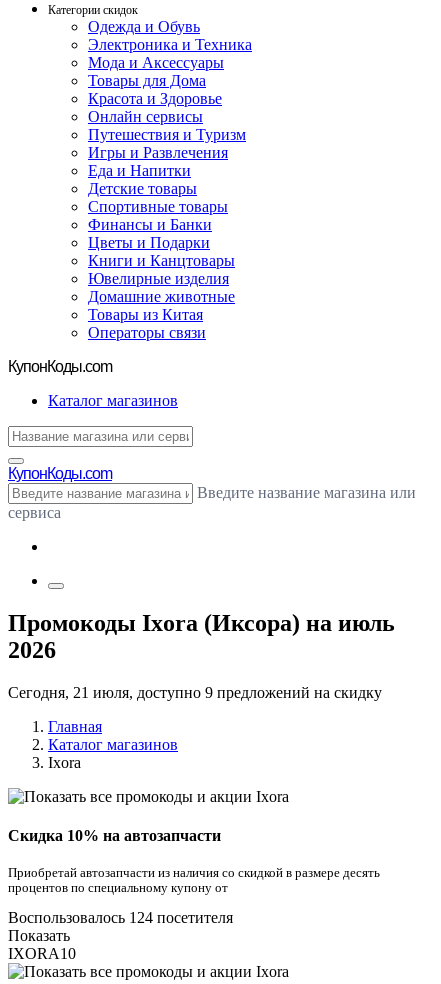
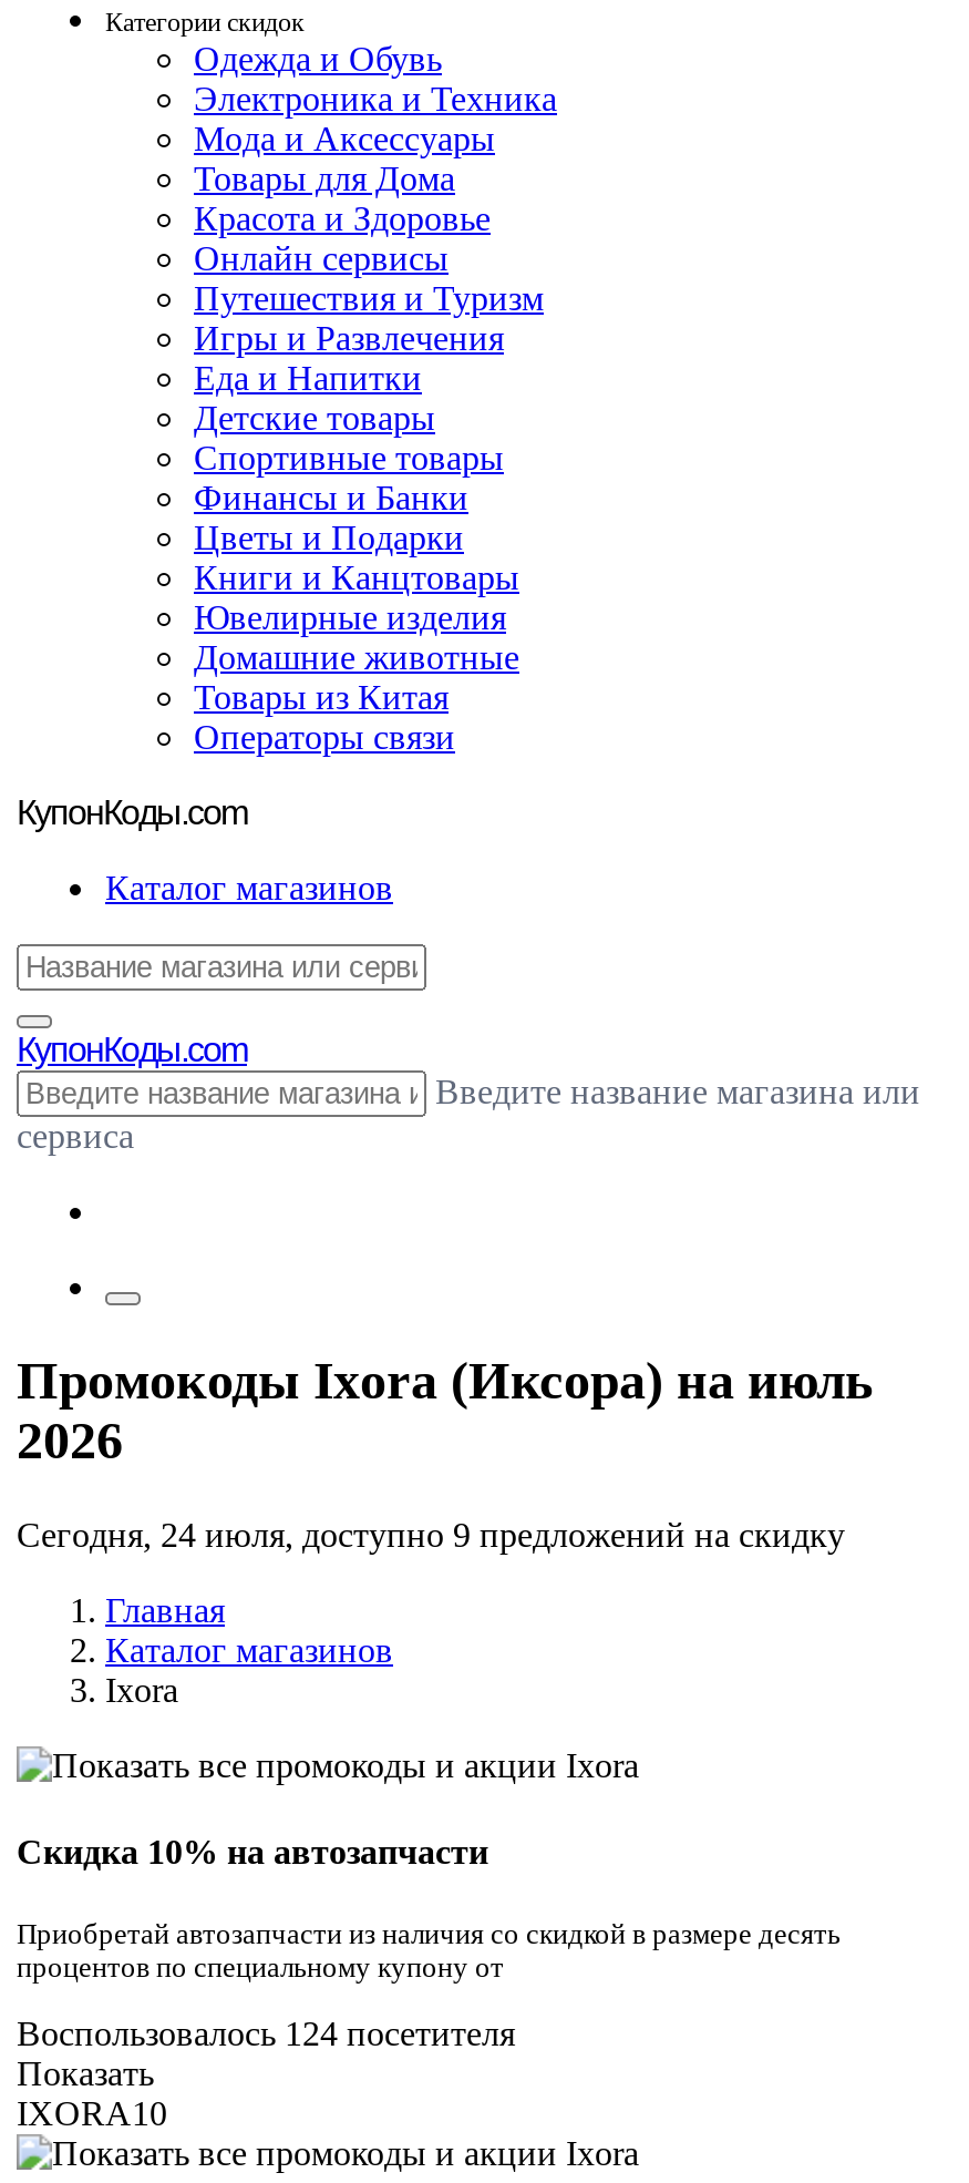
- Сегодня, 21 июля, доступно 9 предложений на скидку
+ Сегодня, 24 июля, доступно 9 предложений на скидку
